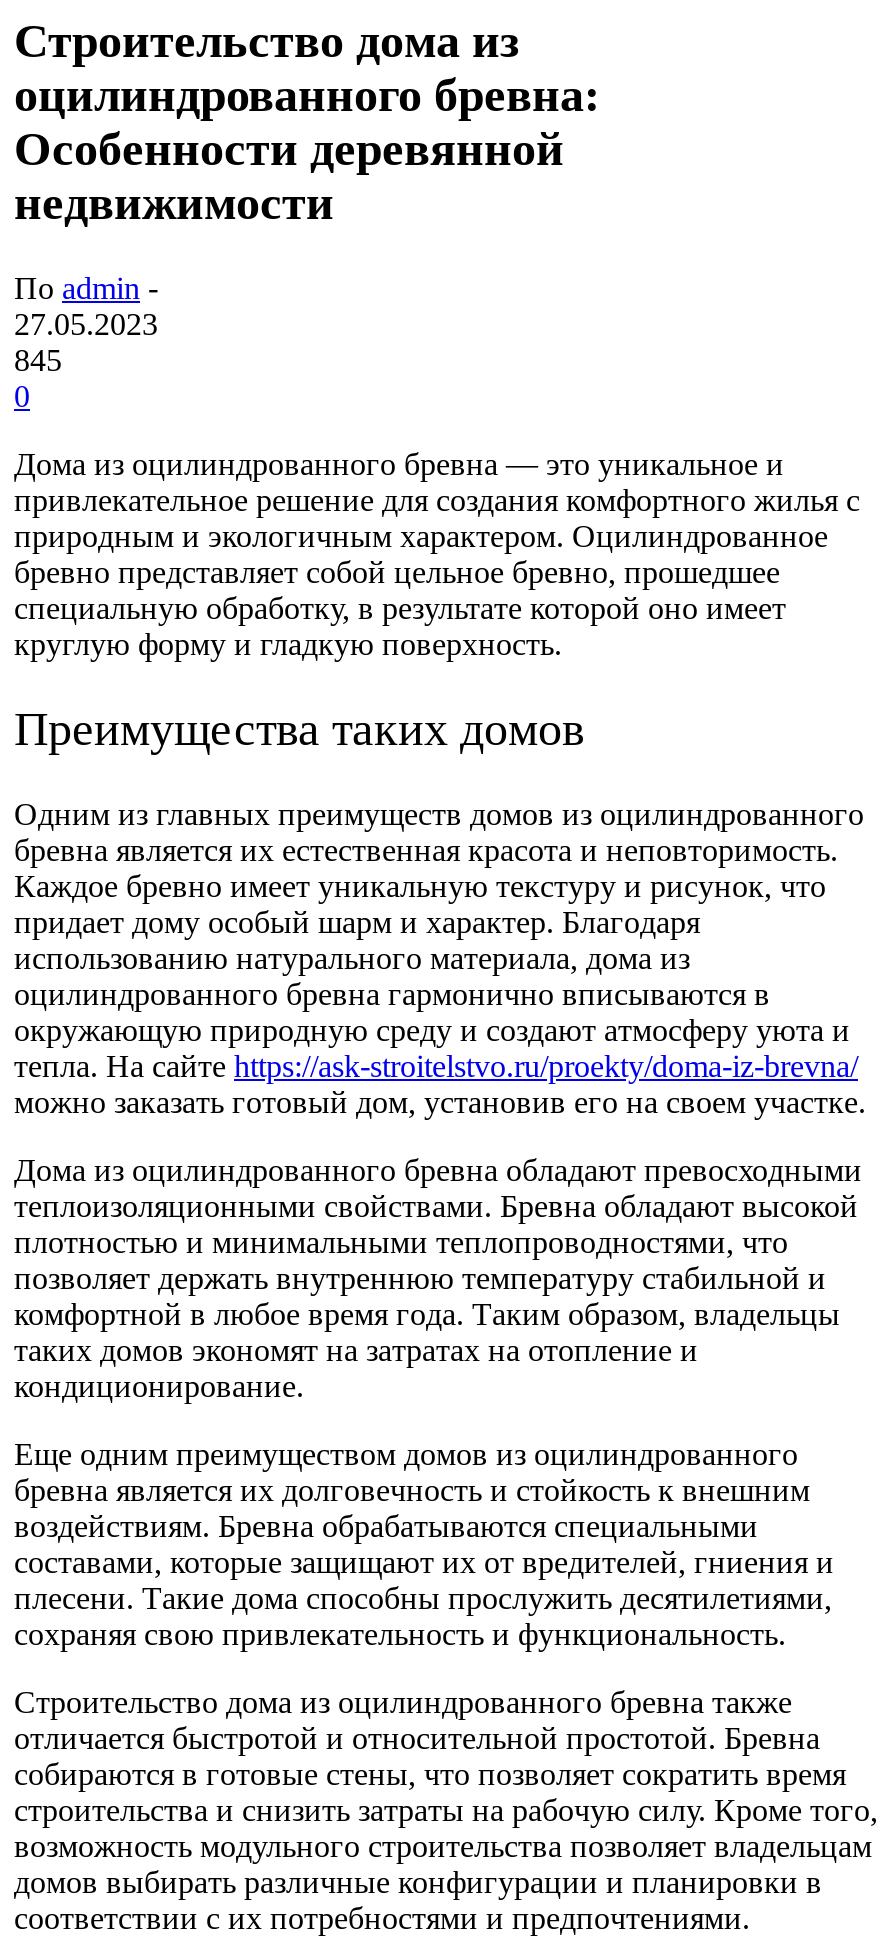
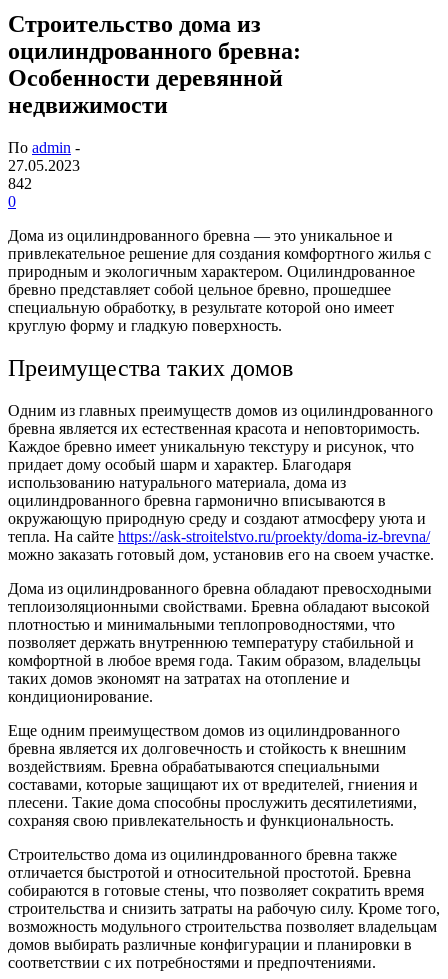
- 845
+ 842
